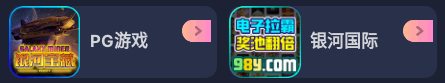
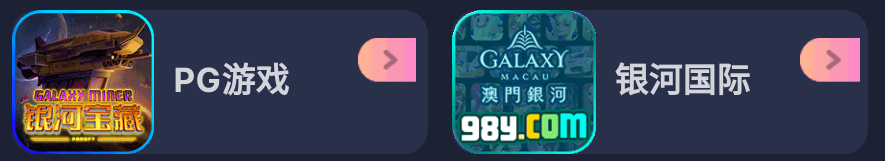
- [image]
+ [image]
